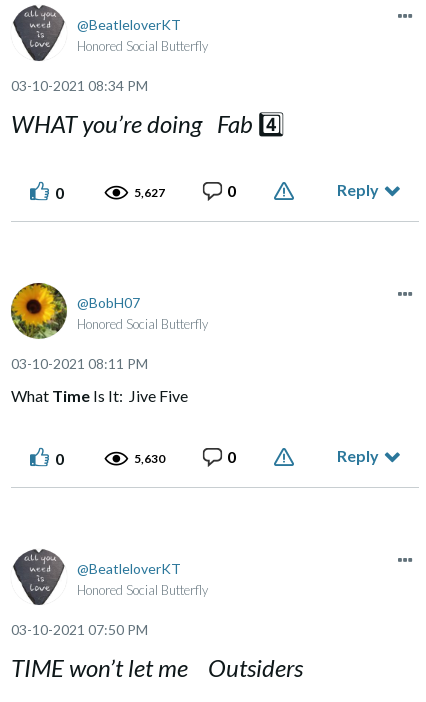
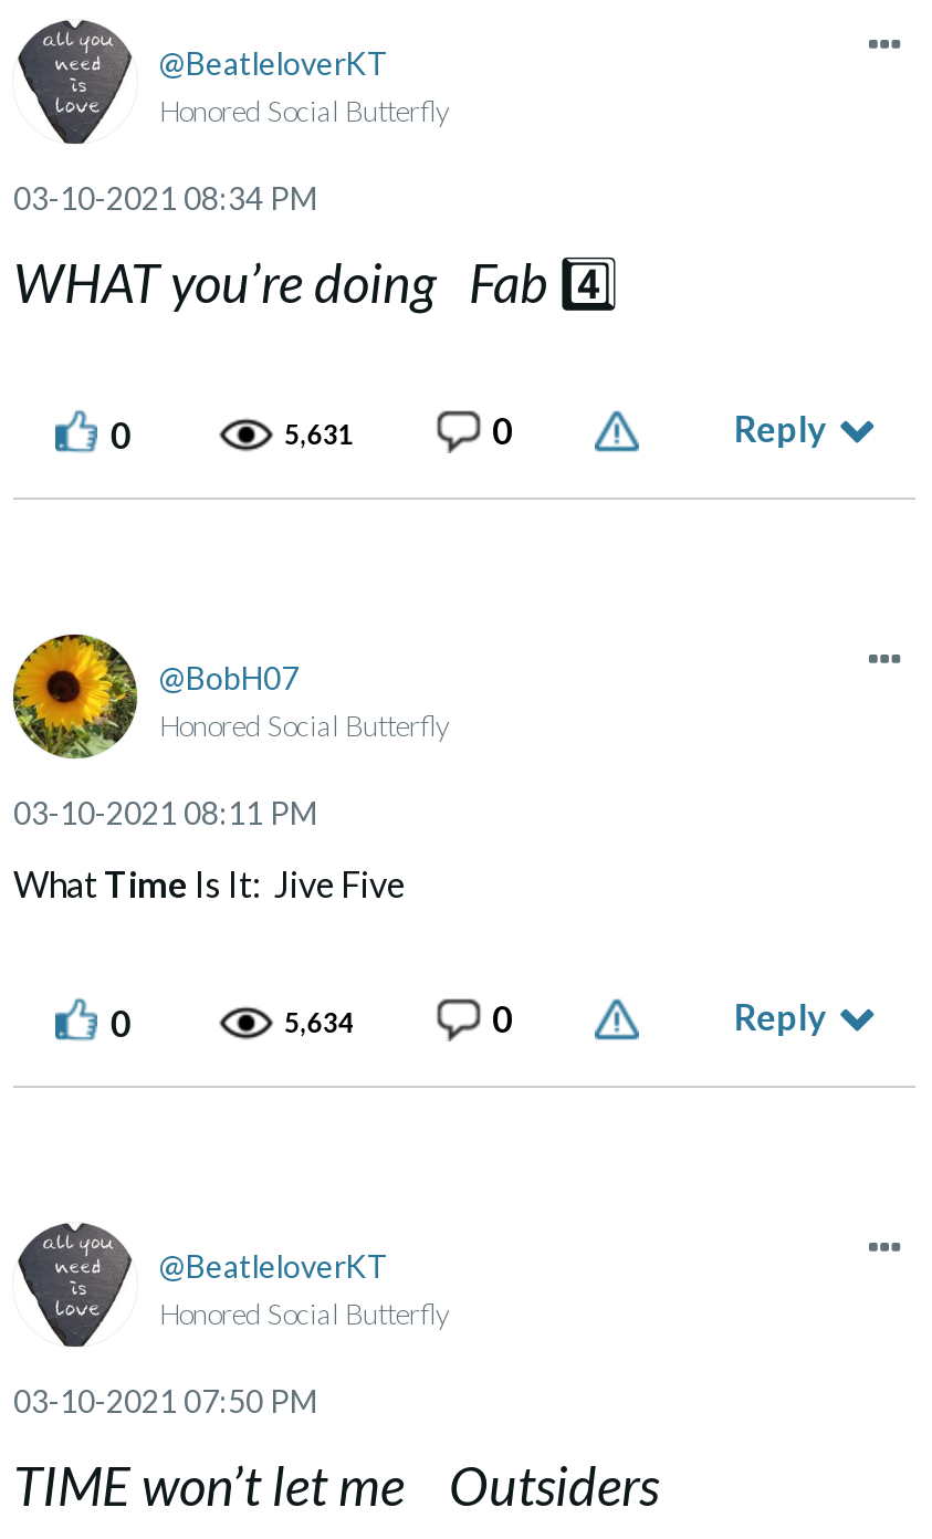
- 5,627
+ 5,631

- 5,630
+ 5,634
